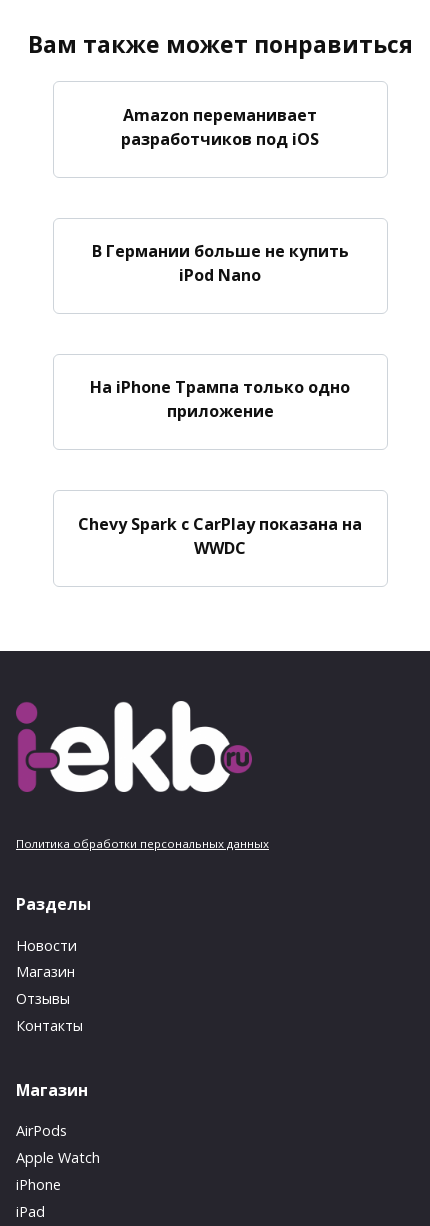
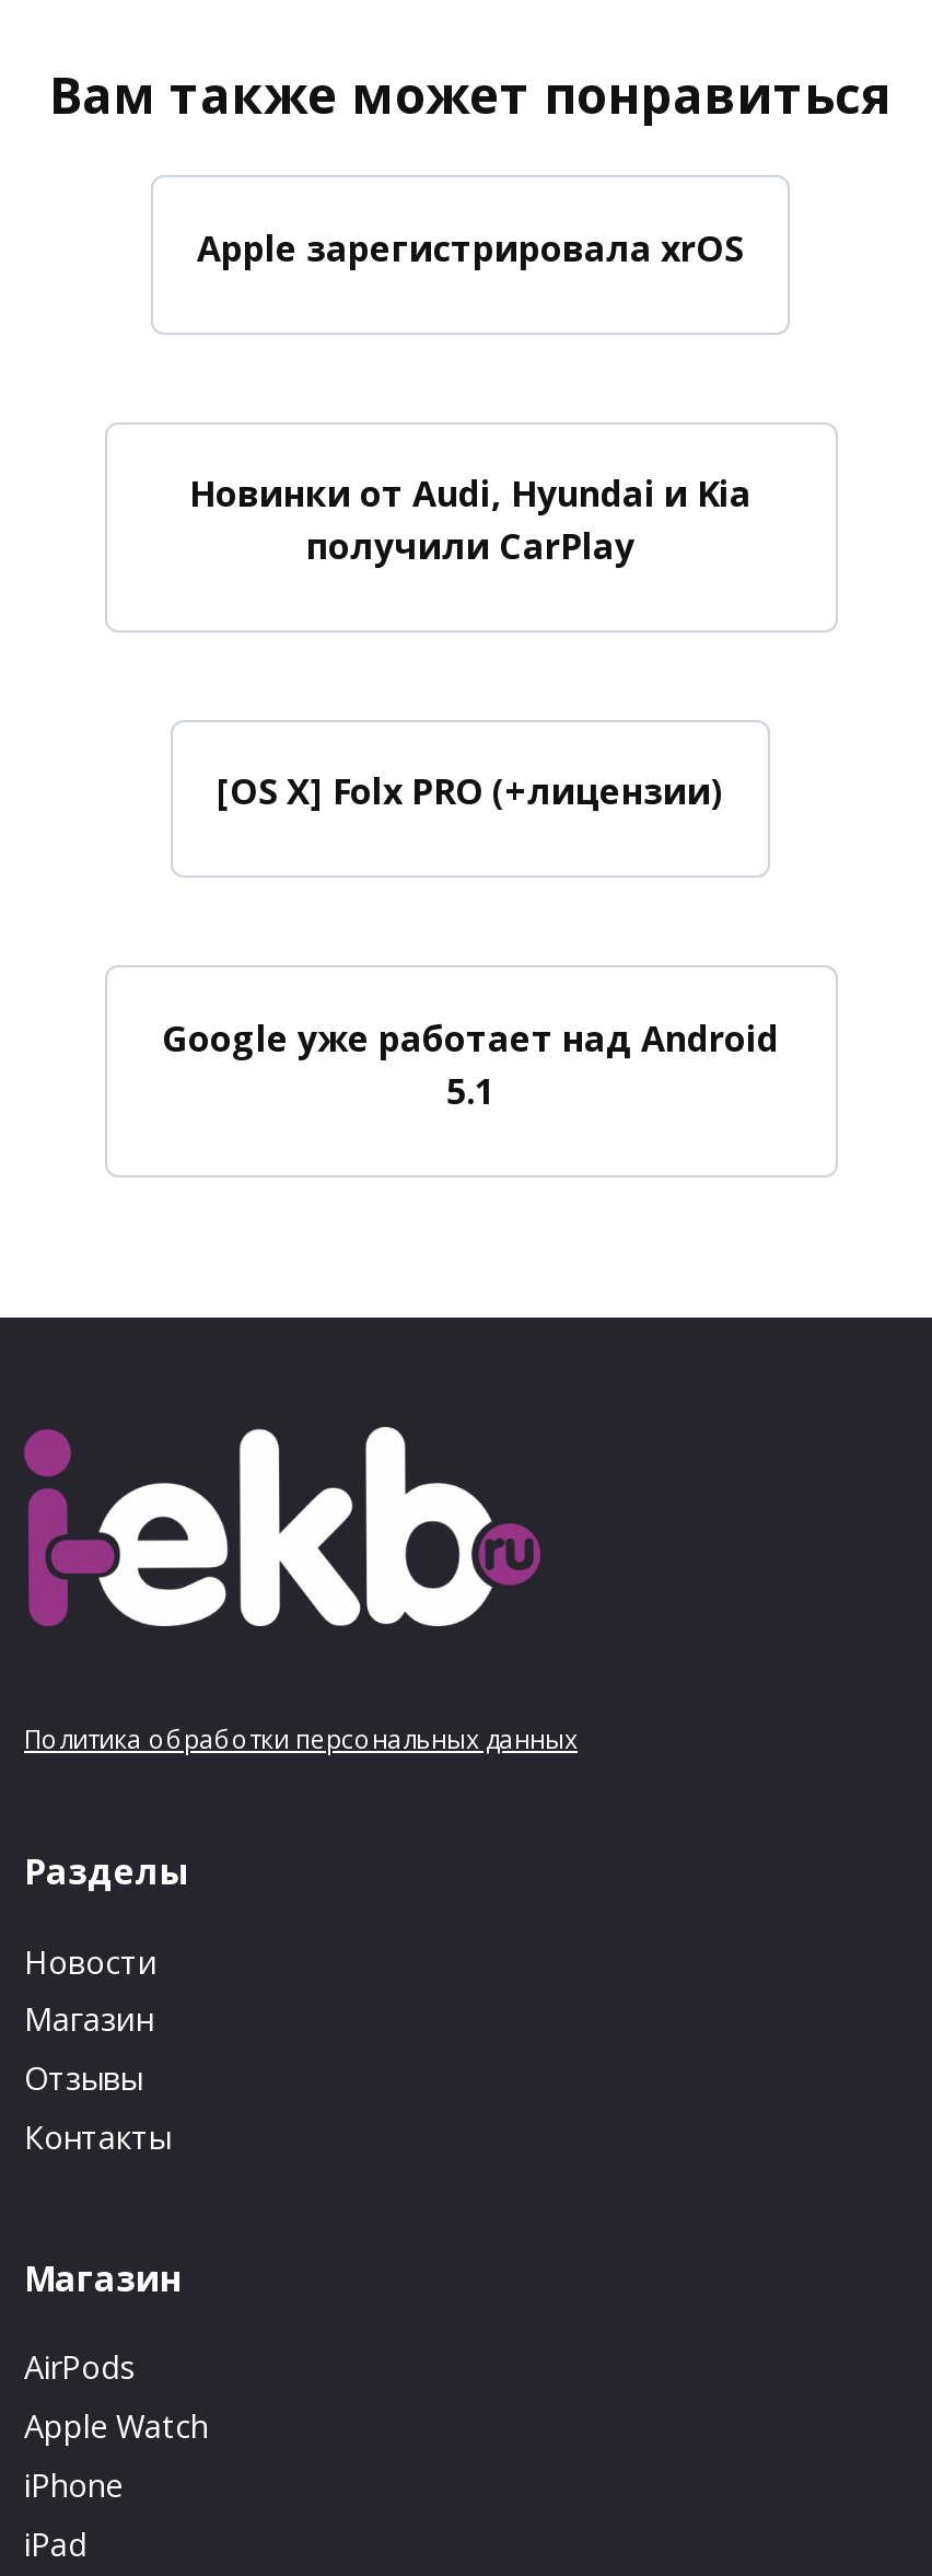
- Amazon переманивает
- разработчиков под iOS
+ Apple зарегистрировала xrOS

- В Германии больше не купить
- iPod Nano
+ Новинки от Audi, Hyundai и Kia
+ получили CarPlay

- На iPhone Трампа только одно
- приложение
+ [OS X] Folx PRO (+лицензии)

- Chevy Spark c CarPlay показана на
- WWDC
+ Google уже работает над Android
+ 5.1
